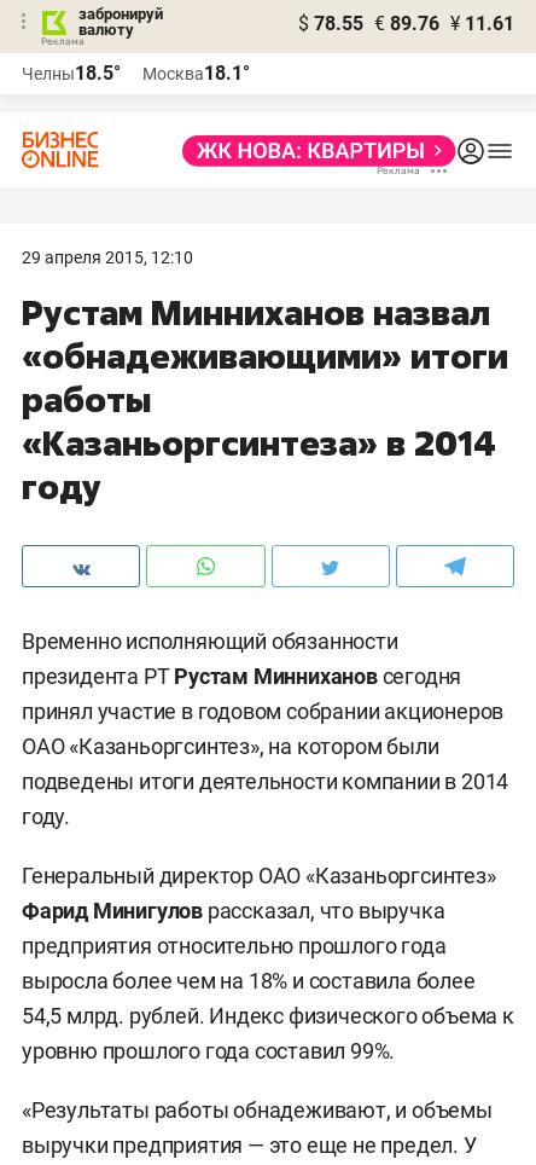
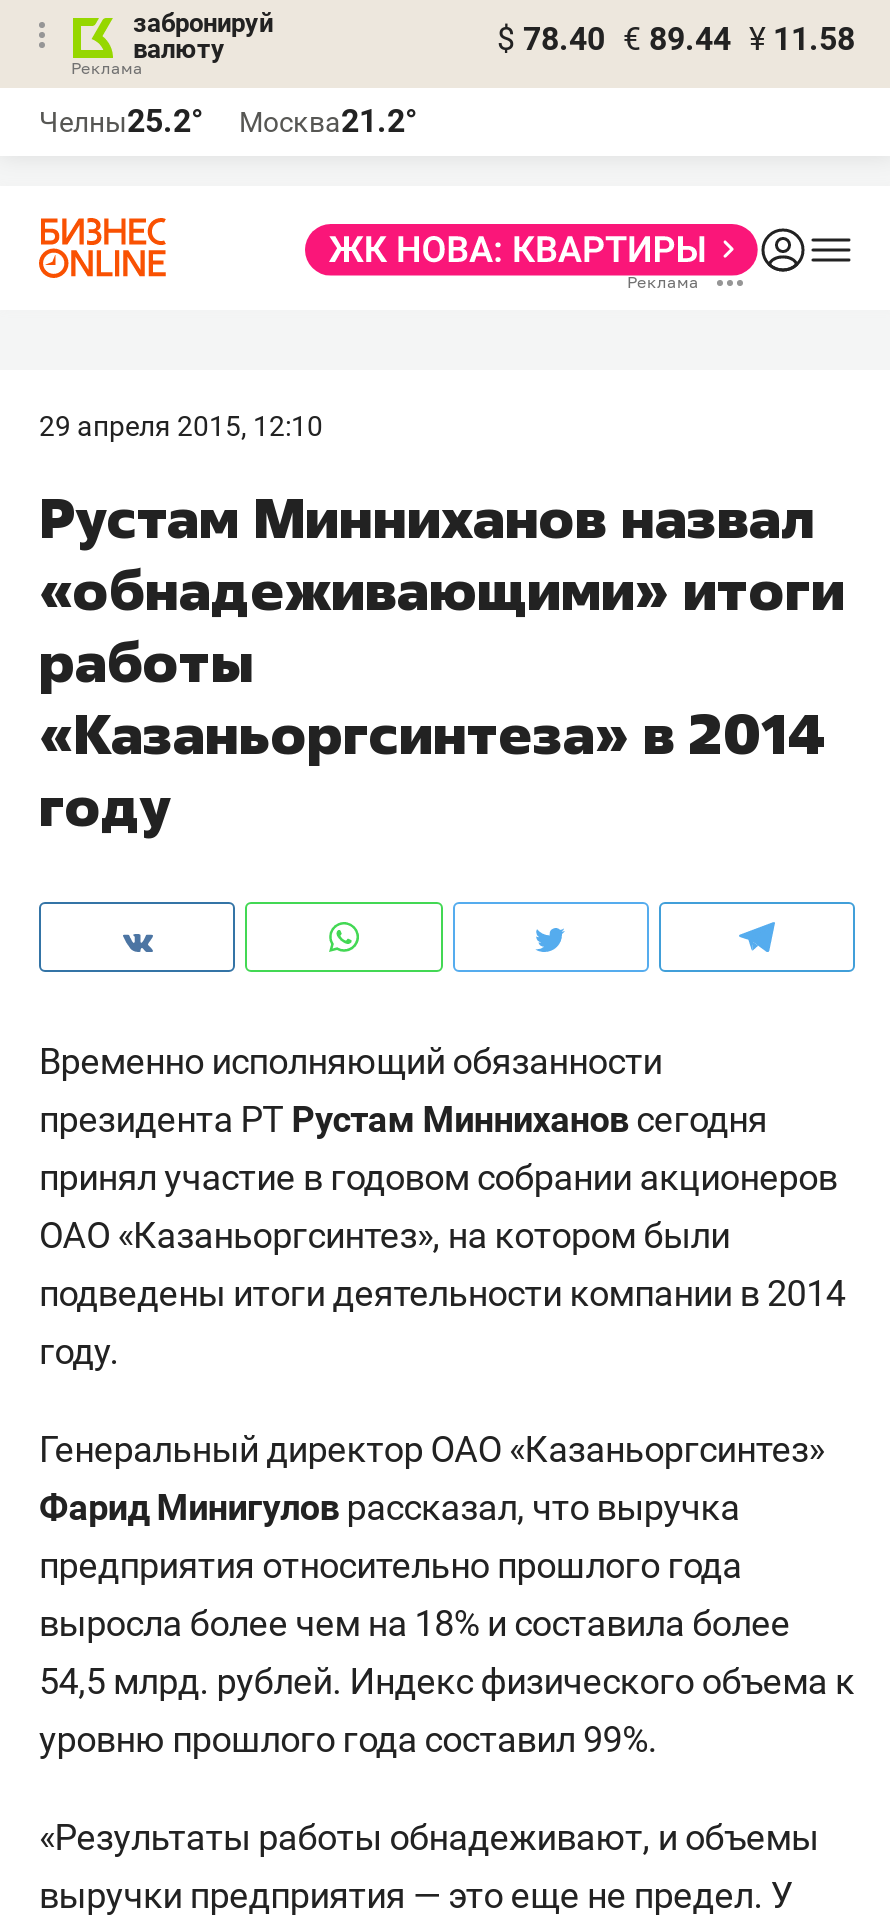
- $ 78.55 € 89.76 ¥ 11.61
+ $ 78.40 € 89.44 ¥ 11.58

- Челны18.5°
+ Челны25.2°

- Москва18.1°
+ Москва21.2°
